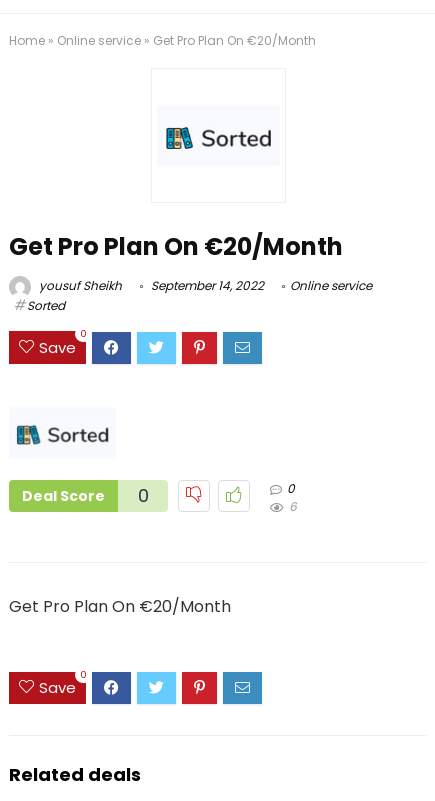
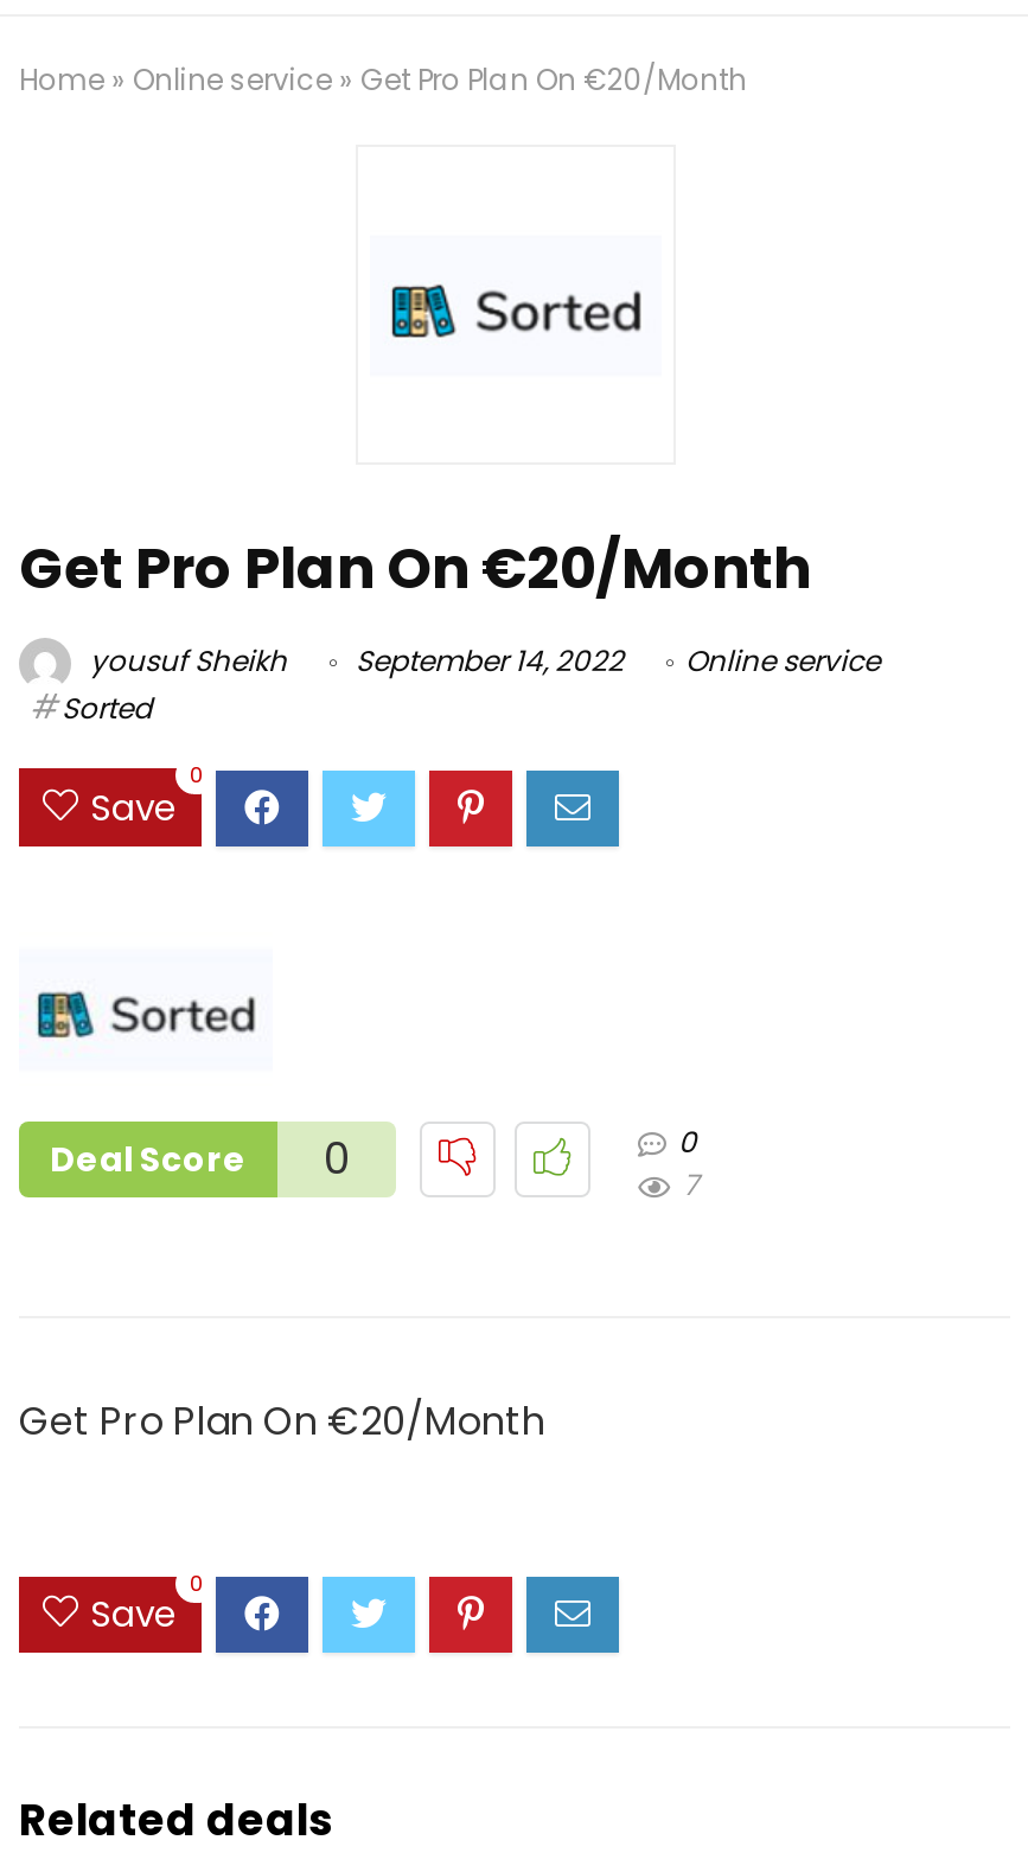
- 6
+ 7
